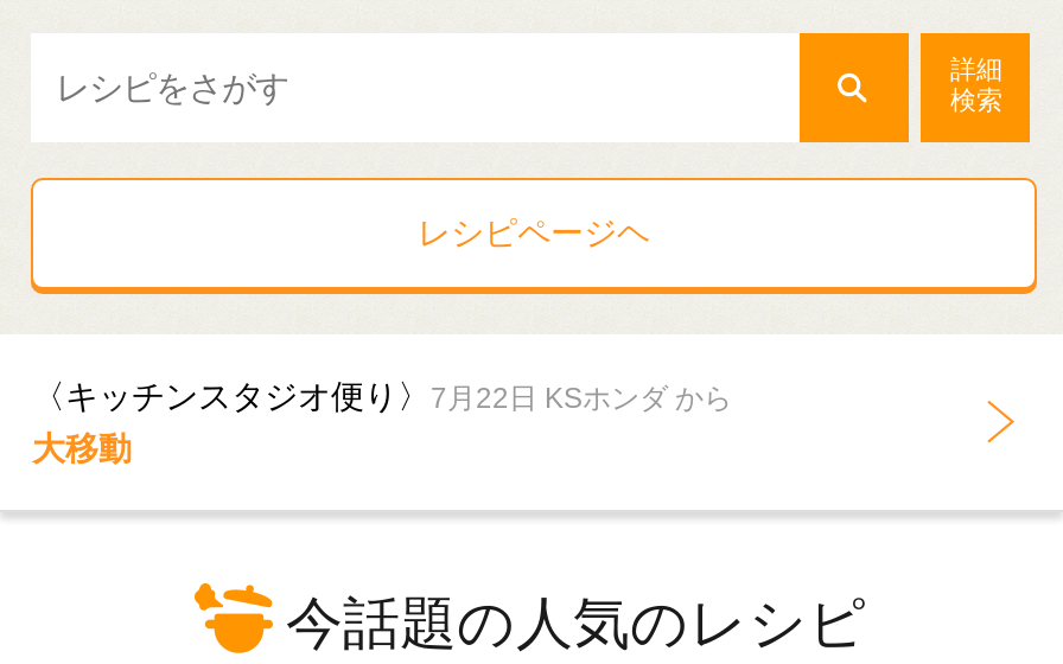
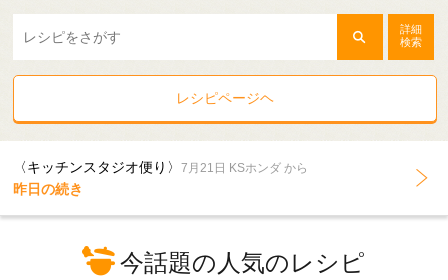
- 〈キッチンスタジオ便り〉7月22日 KSホンダ から
- 大移動
+ 〈キッチンスタジオ便り〉7月21日 KSホンダ から
+ 昨日の続き
